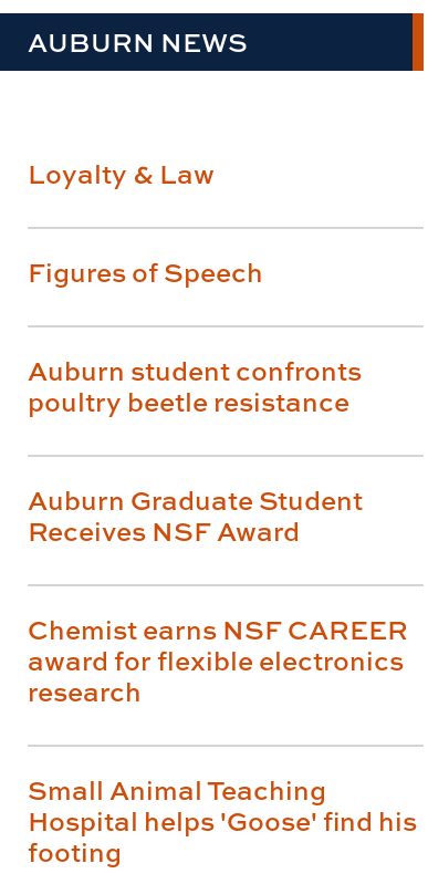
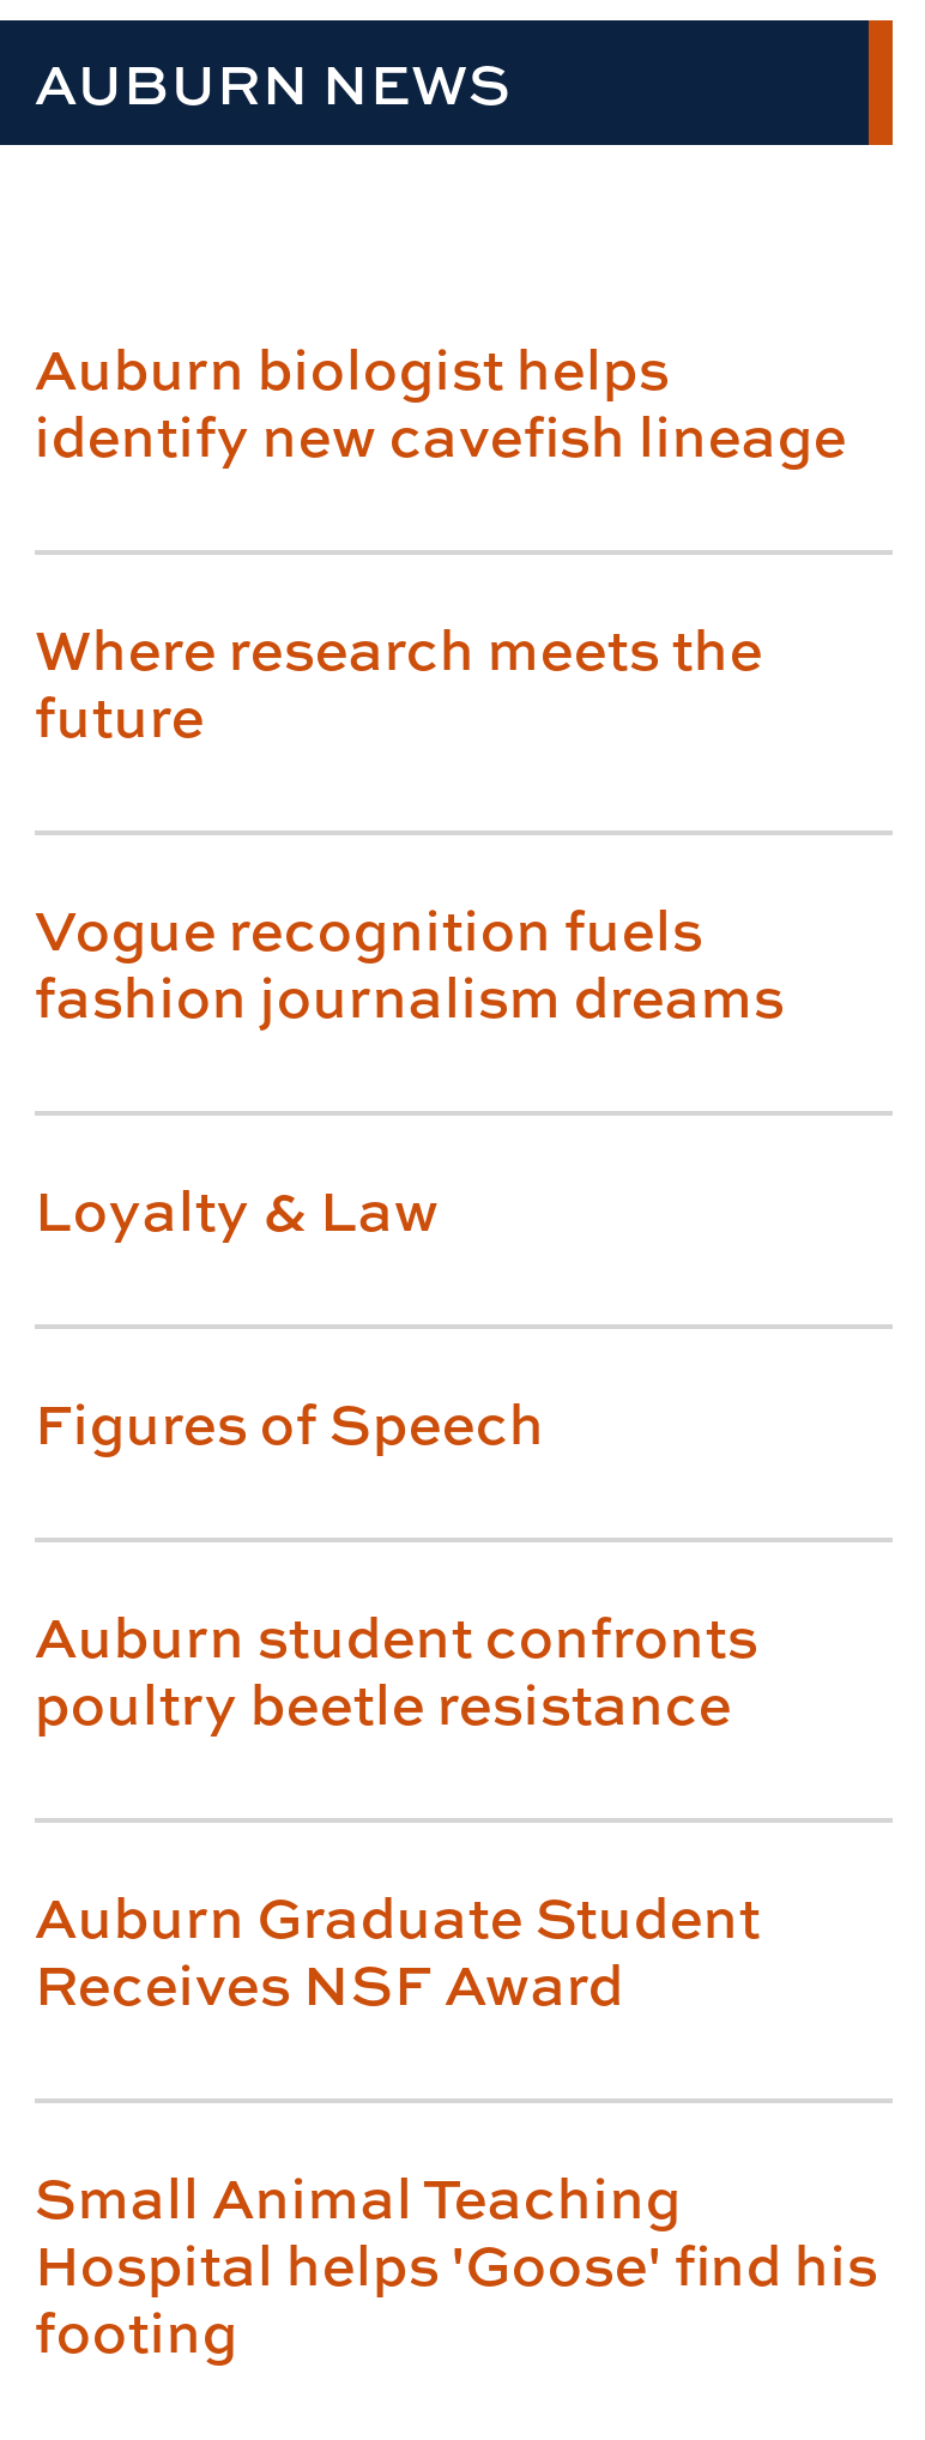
+ Auburn biologist helps
+ identify new cavefish lineage
+ Where research meets the
+ future
+ Vogue recognition fuels
+ fashion journalism dreams

moved down: Loyalty & Law | Figures of Speech | Auburn student confronts | poultry beetle resistance | Auburn Graduate Student | Receives NSF Award

- Chemist earns NSF CAREER
- award for flexible electronics
- research
